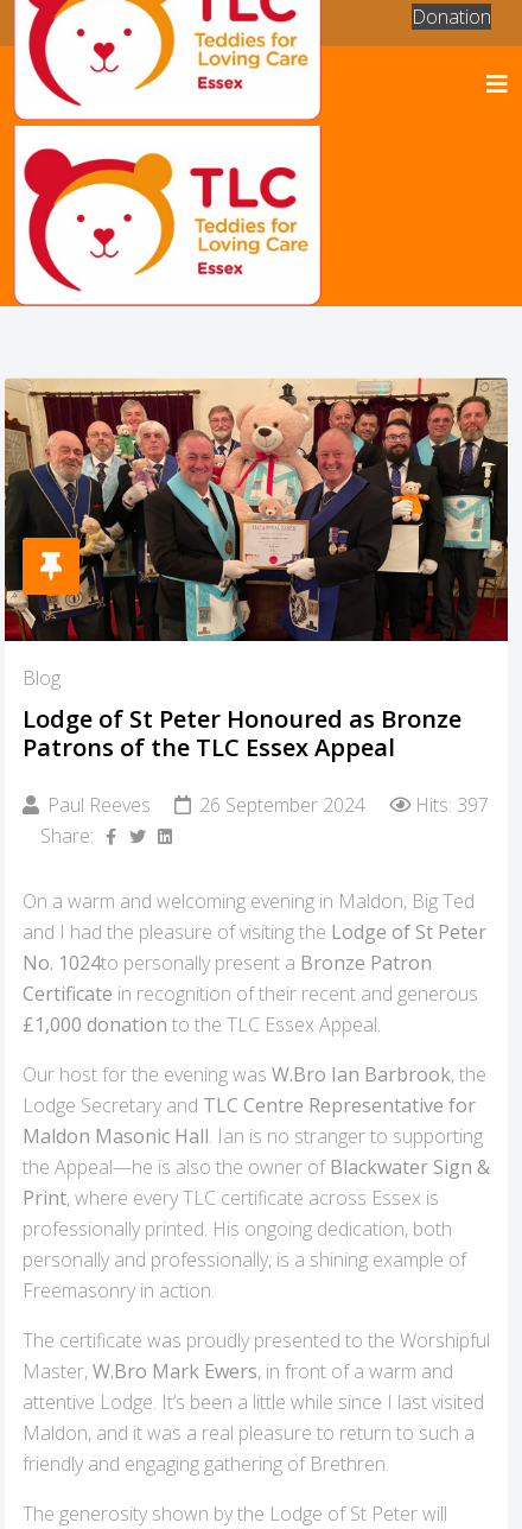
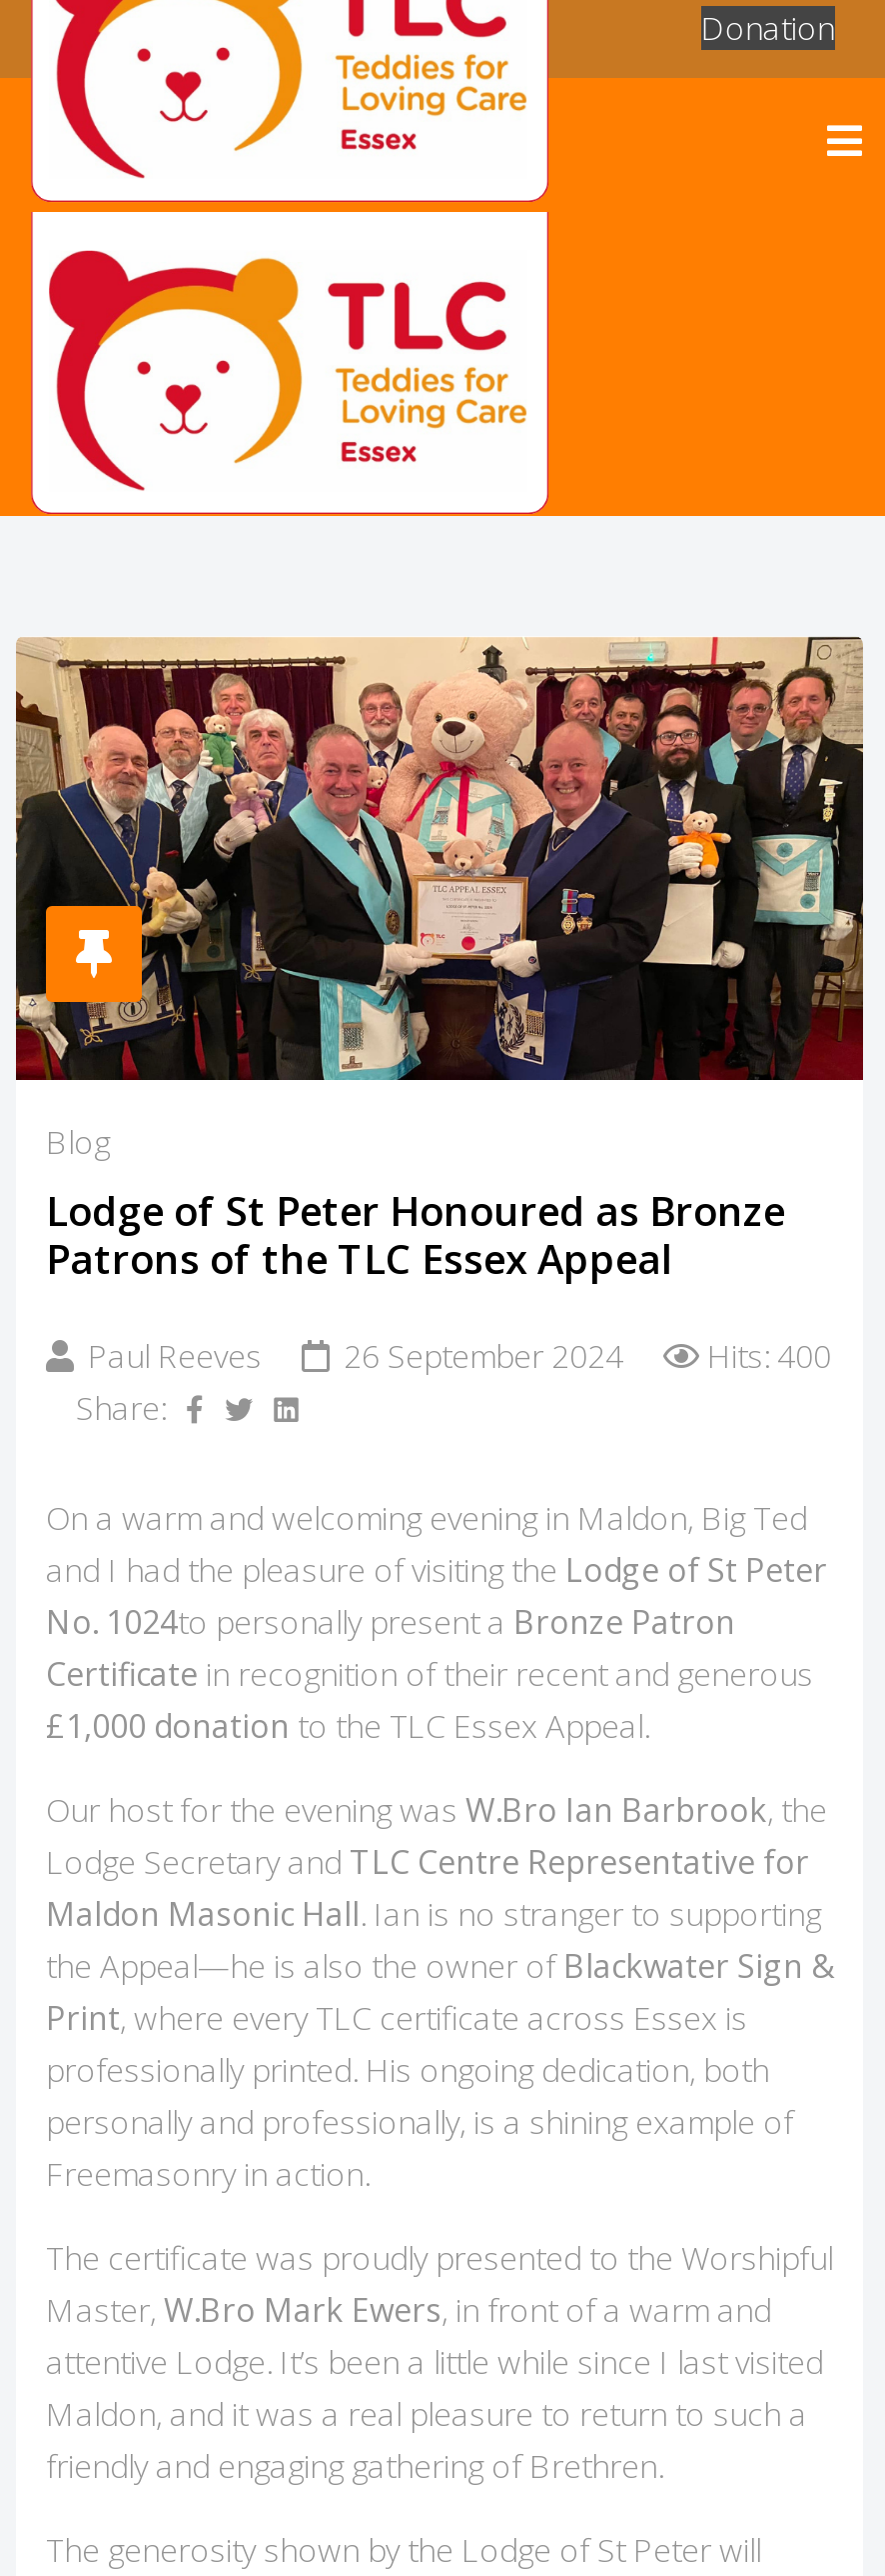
- Paul Reeves 26 September 2024 Hits: 397
+ Paul Reeves 26 September 2024 Hits: 400
